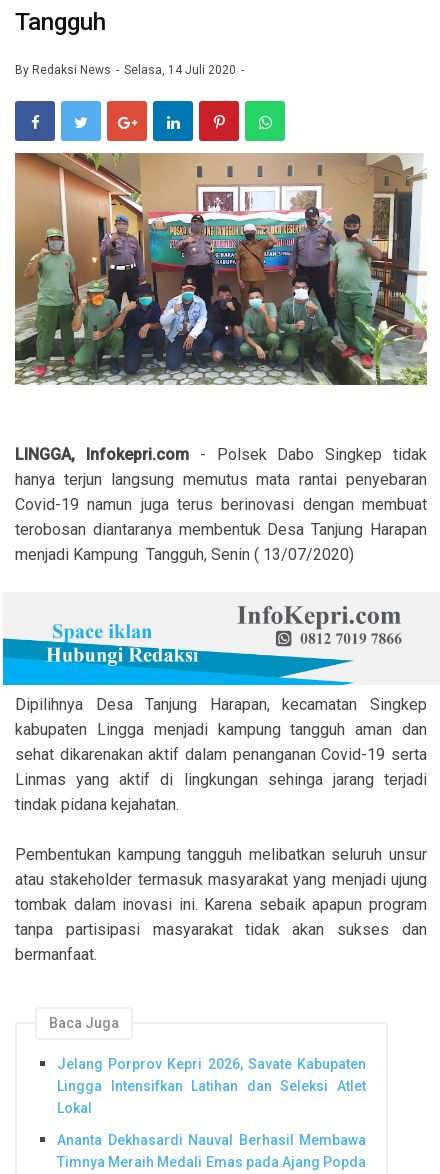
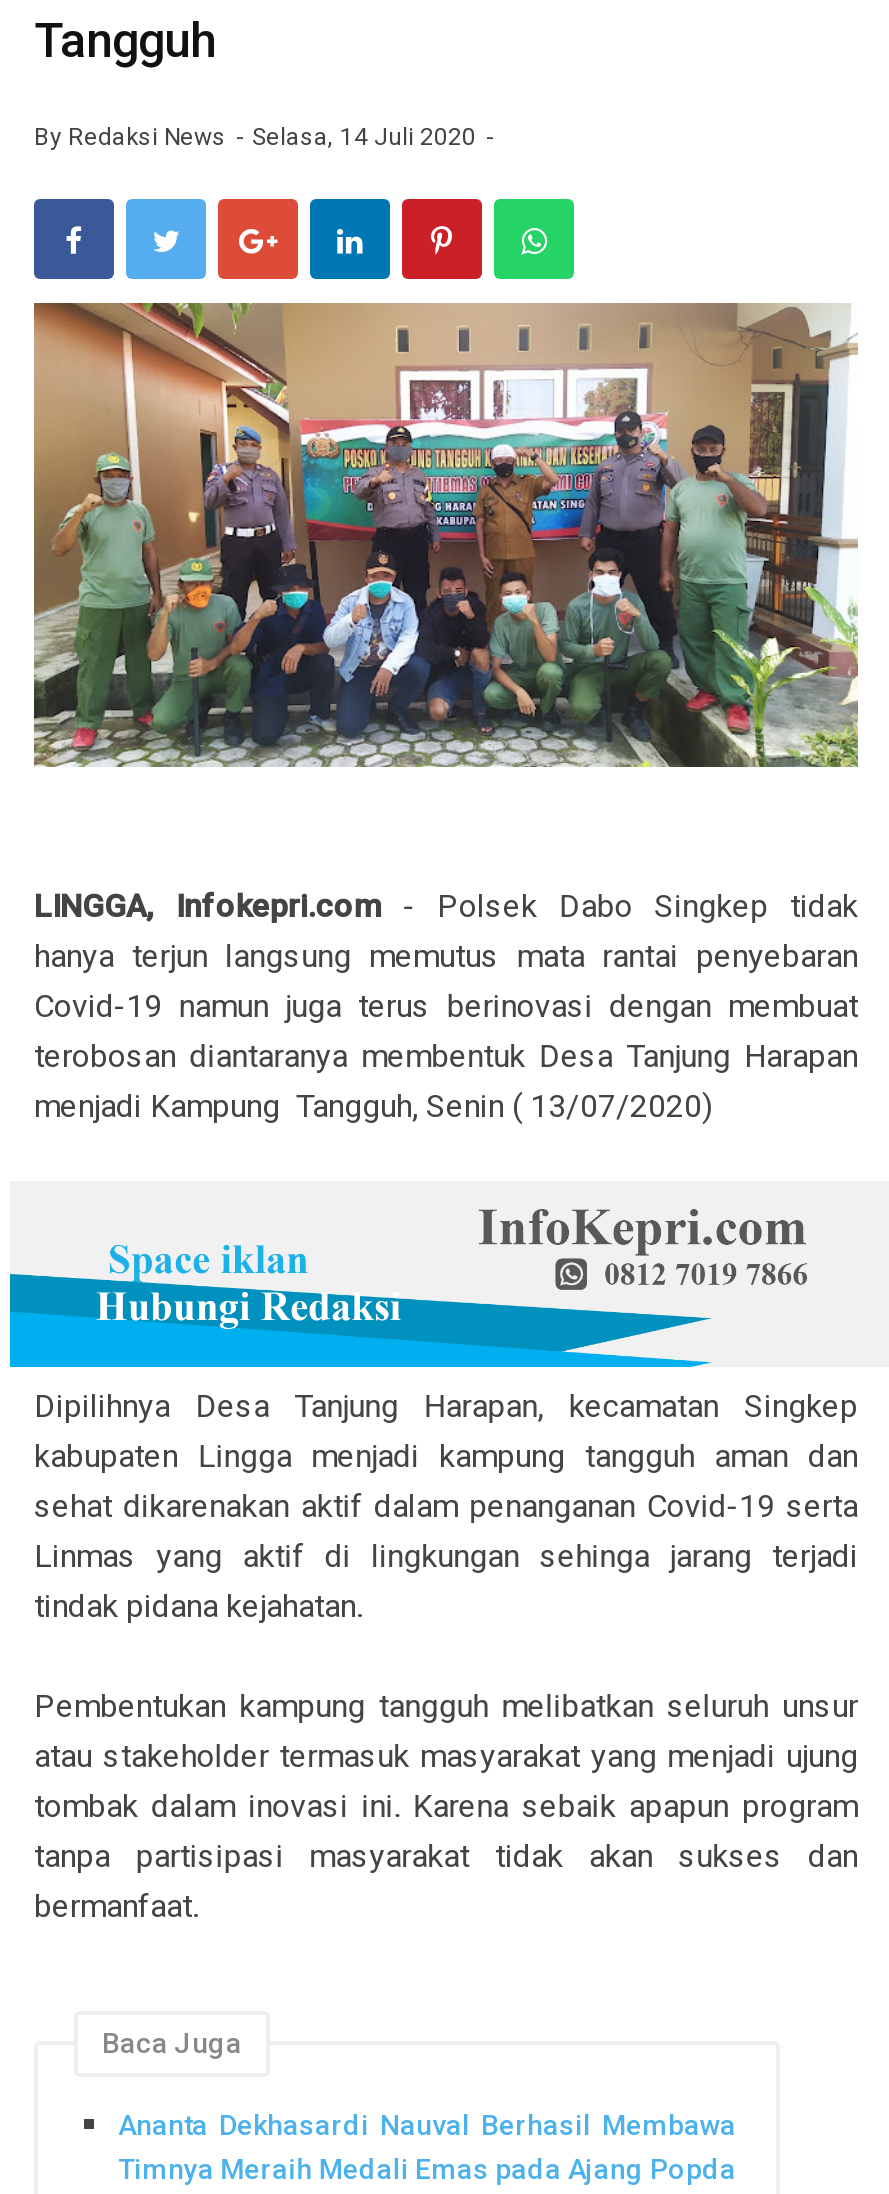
- Jelang Porprov Kepri 2026, Savate Kabupaten
- Lingga Intensifkan Latihan dan Seleksi Atlet
- Lokal
